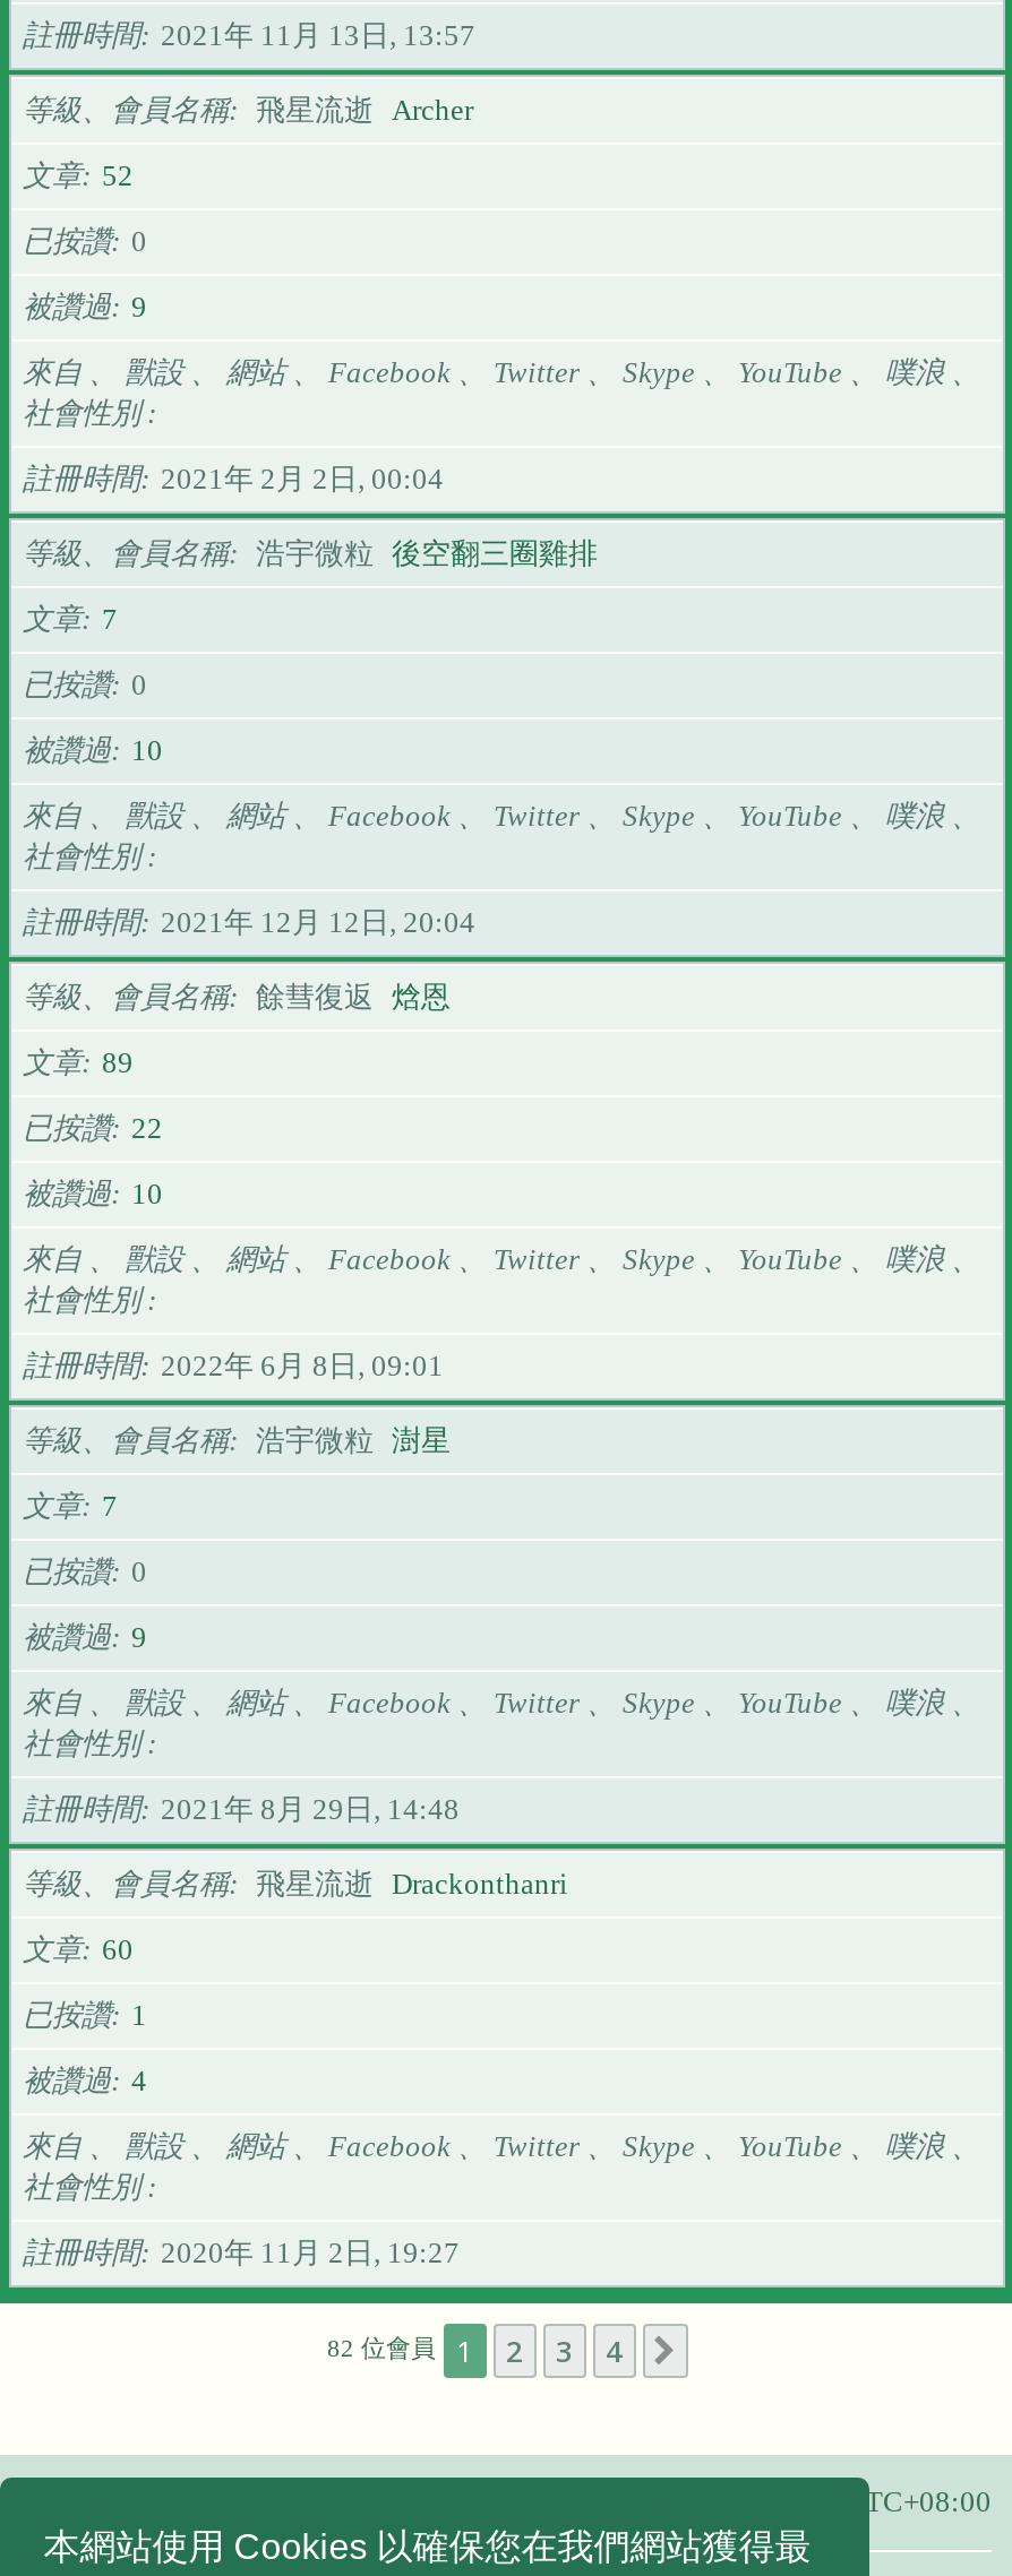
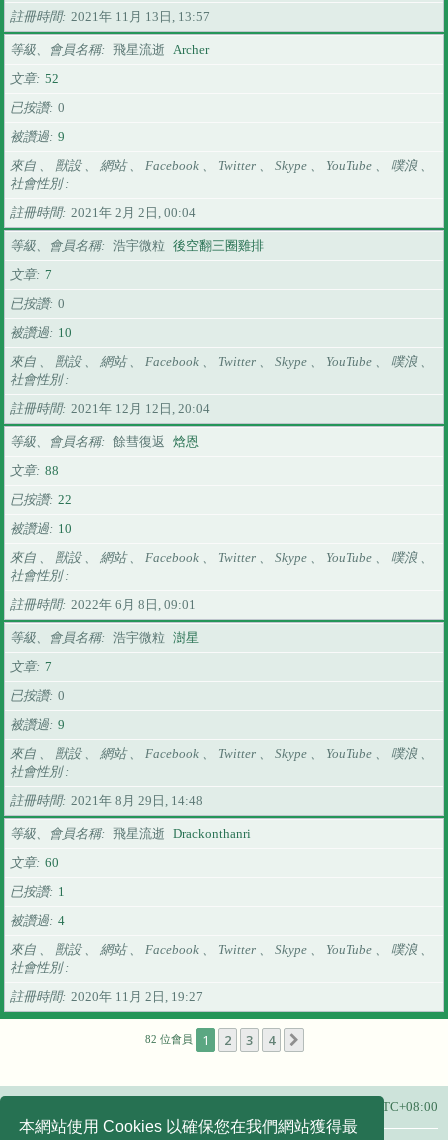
- 文章 89
+ 文章 88
